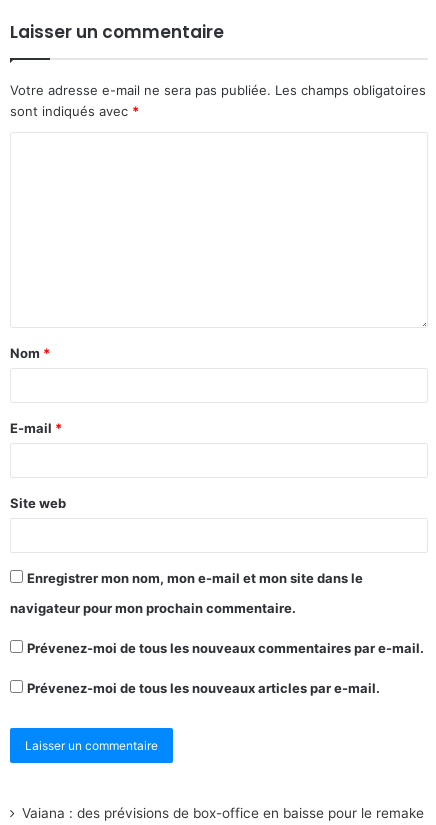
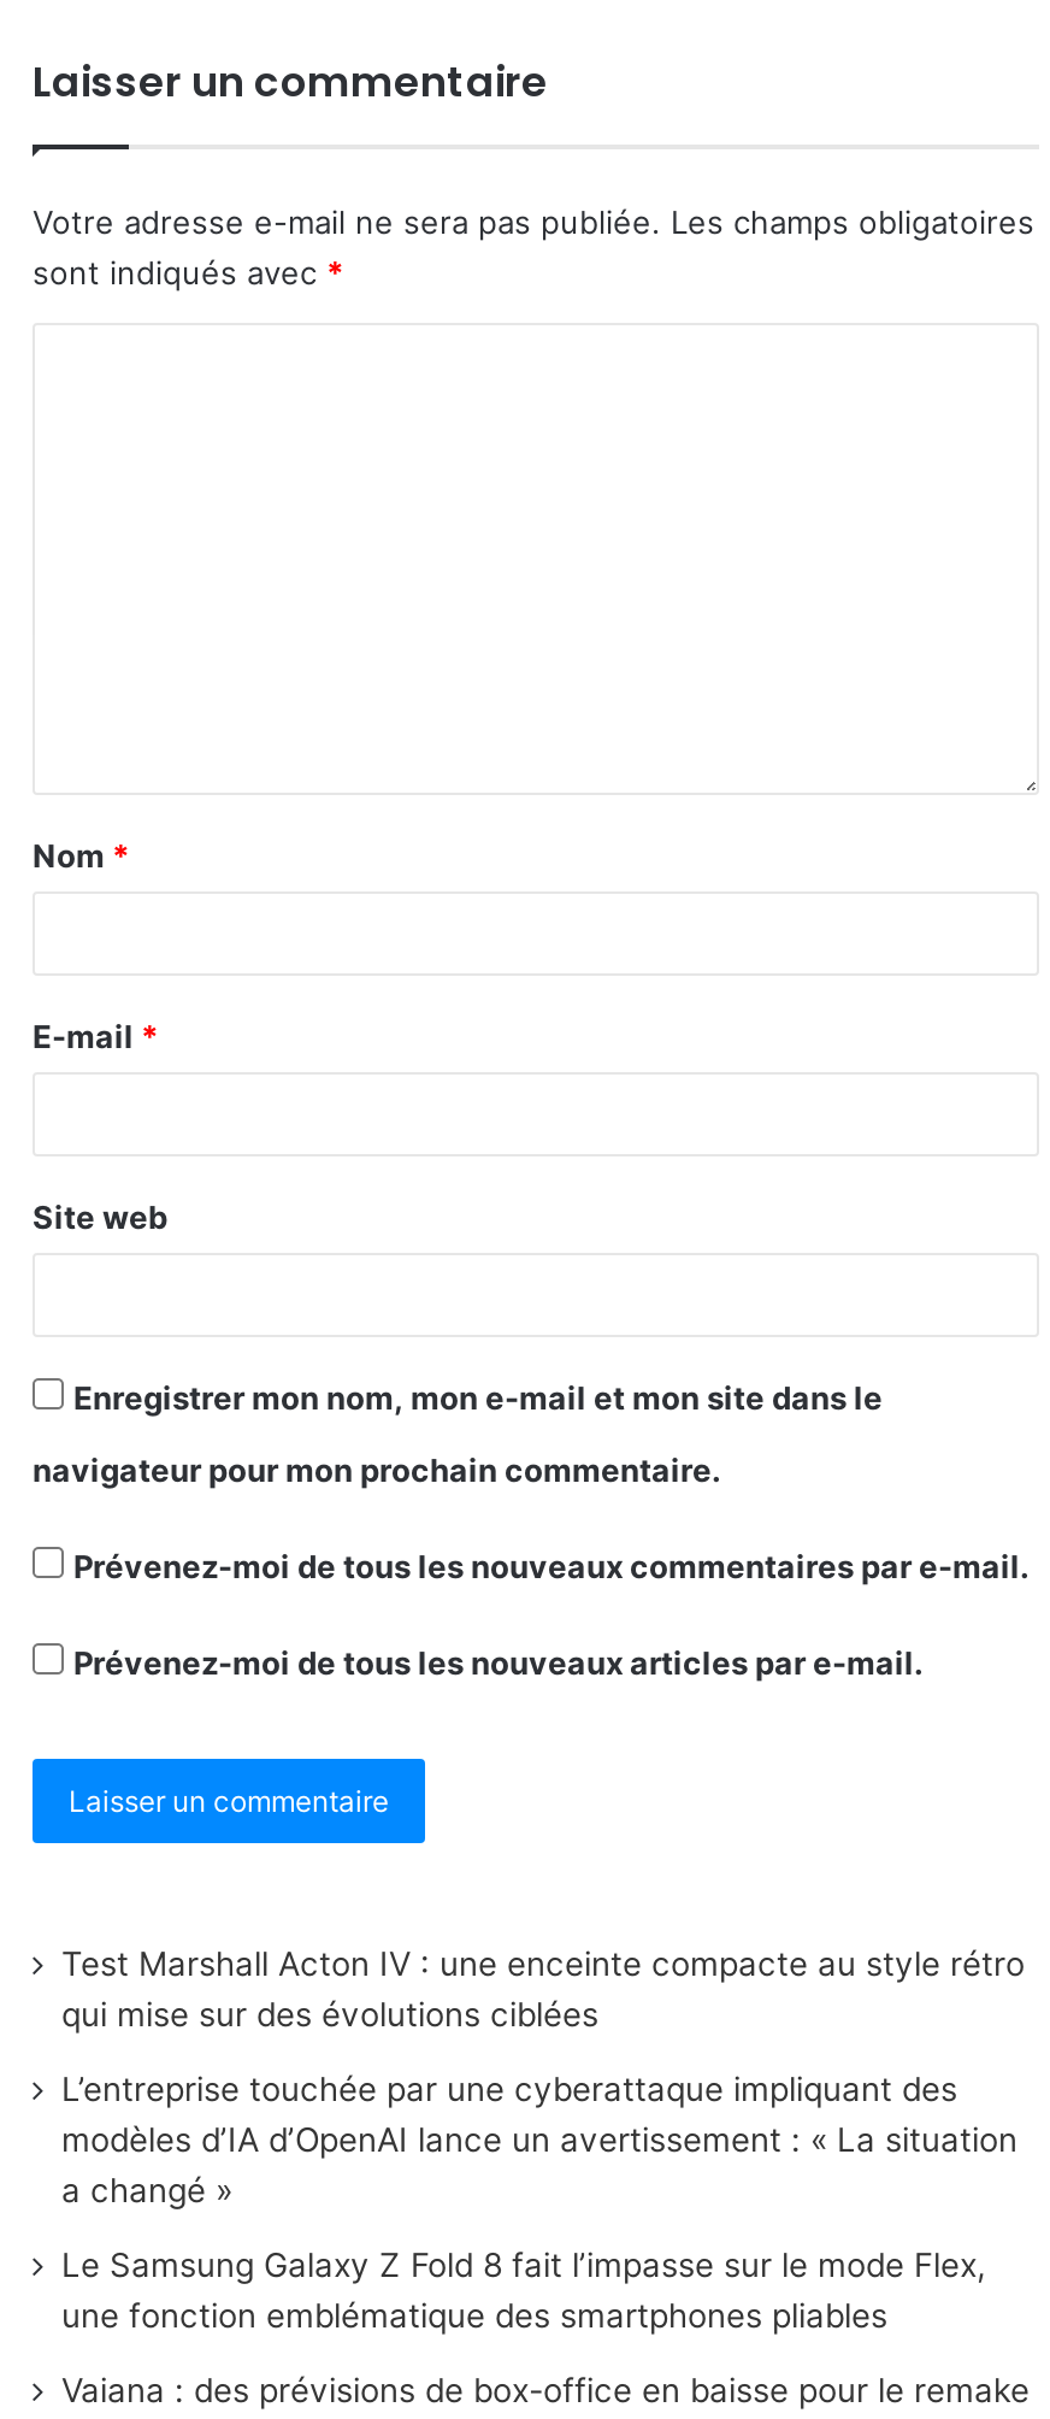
+ Test Marshall Acton IV : une enceinte compacte au style rétro
+ qui mise sur des évolutions ciblées
+ L’entreprise touchée par une cyberattaque impliquant des
+ modèles d’IA d’OpenAI lance un avertissement : « La situation
+ a changé »
+ Le Samsung Galaxy Z Fold 8 fait l’impasse sur le mode Flex,
+ une fonction emblématique des smartphones pliables
